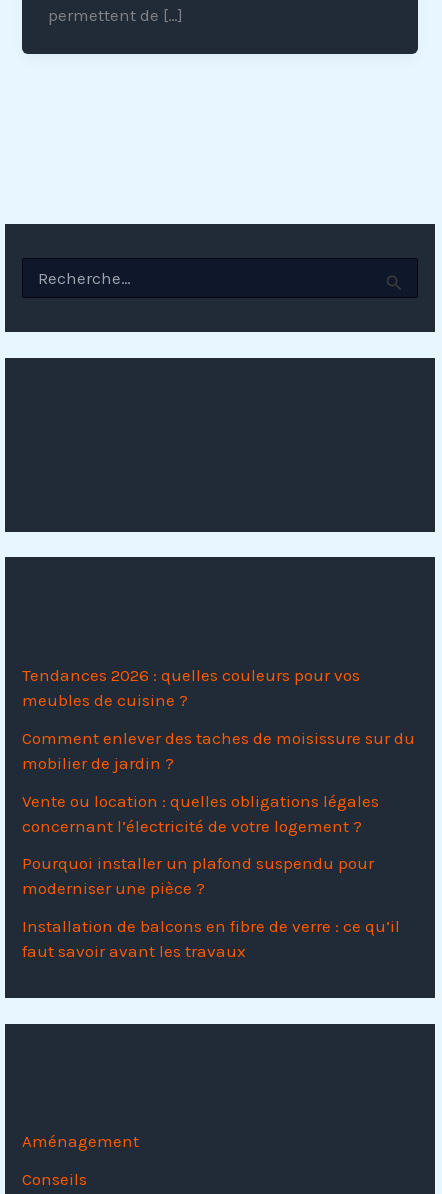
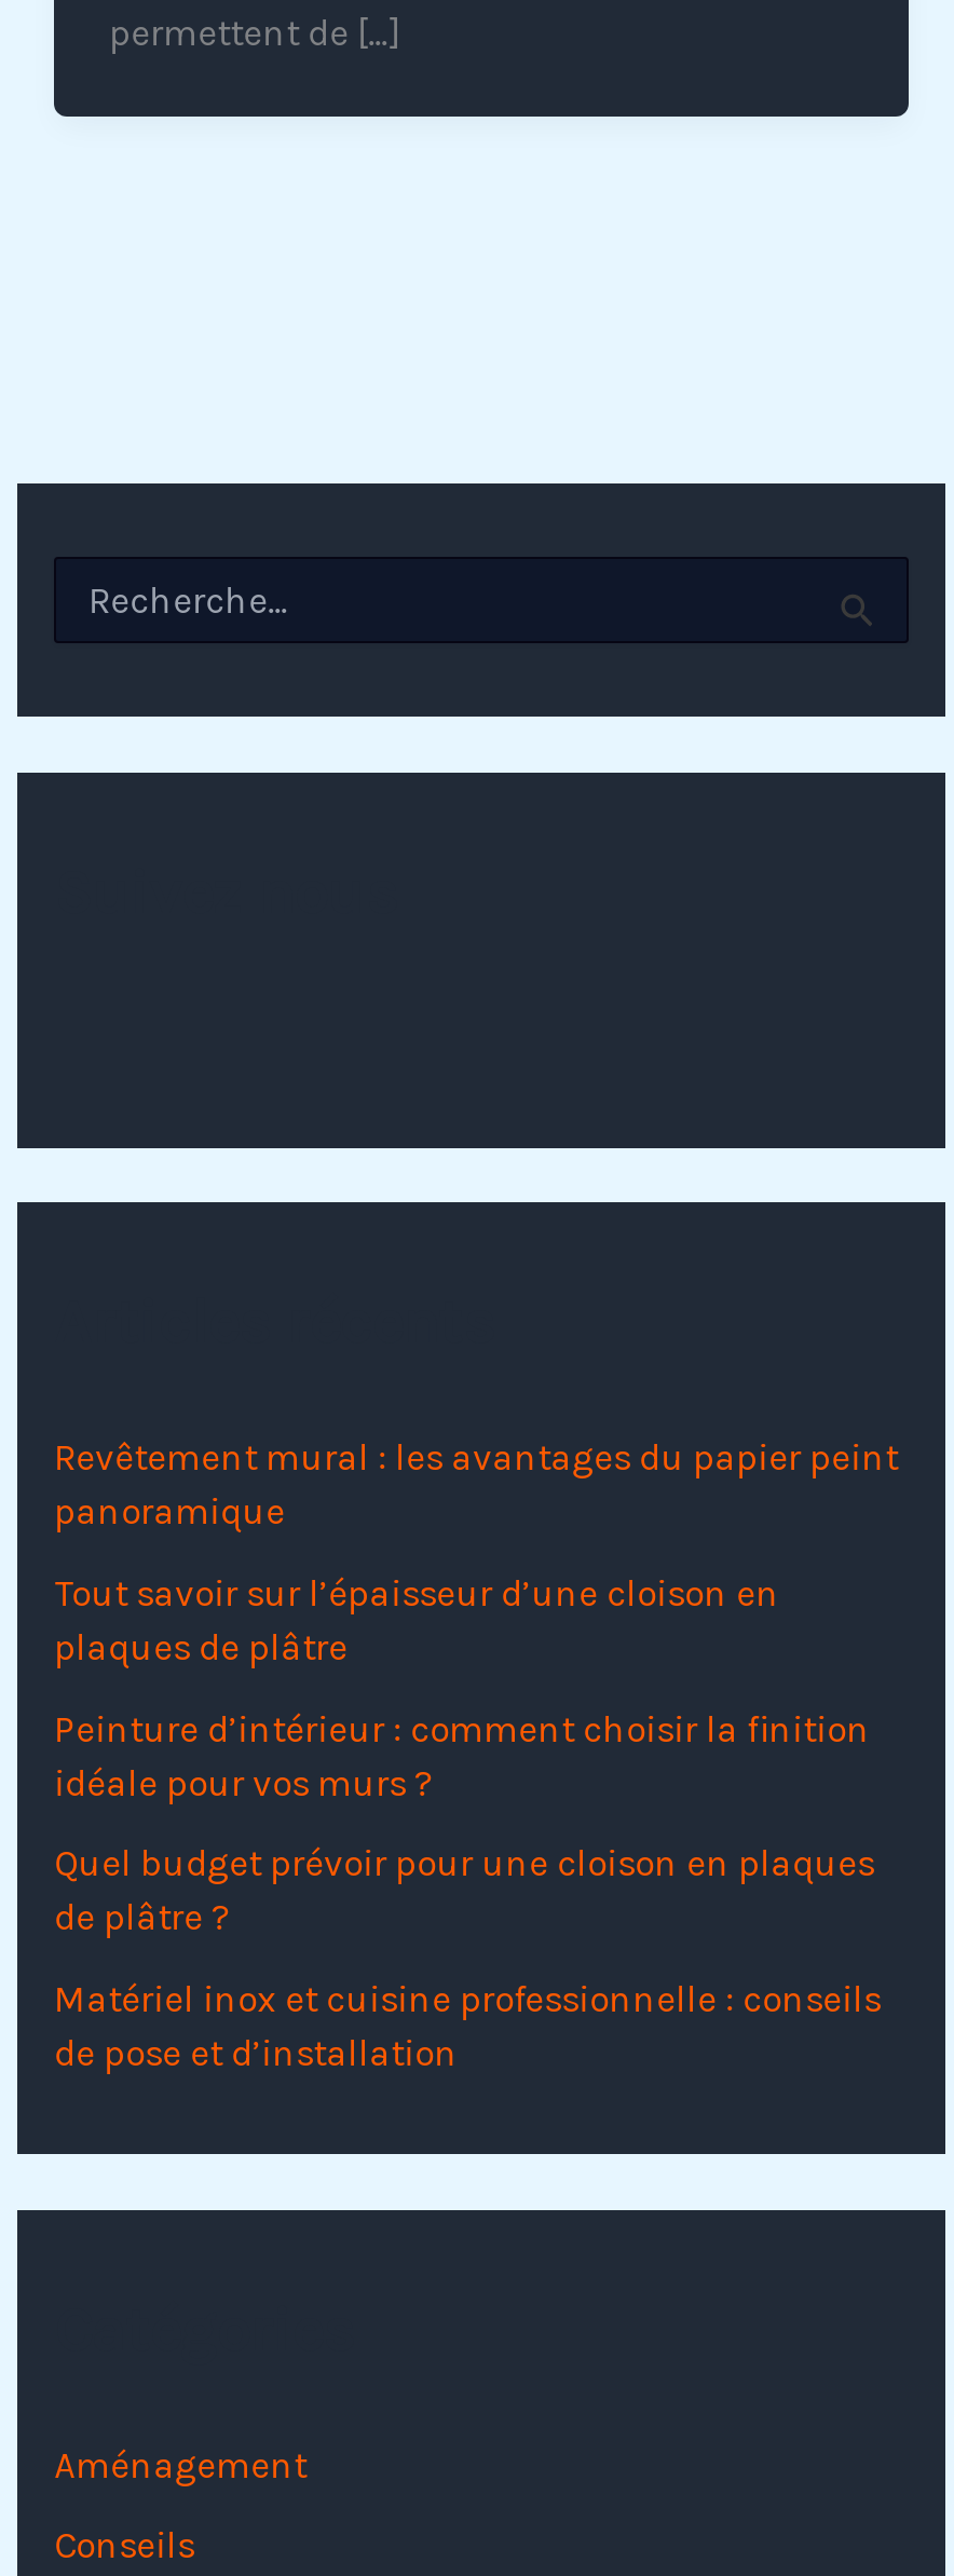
- Tendances 2026 : quelles couleurs pour vos
- meubles de cuisine ?
+ Revêtement mural : les avantages du papier peint
+ panoramique

- Comment enlever des taches de moisissure sur du
- mobilier de jardin ?
+ Tout savoir sur l’épaisseur d’une cloison en
+ plaques de plâtre

- Vente ou location : quelles obligations légales
- concernant l’électricité de votre logement ?
+ Peinture d’intérieur : comment choisir la finition
+ idéale pour vos murs ?

- Pourquoi installer un plafond suspendu pour
- moderniser une pièce ?
+ Quel budget prévoir pour une cloison en plaques
+ de plâtre ?

- Installation de balcons en fibre de verre : ce qu’il
- faut savoir avant les travaux
+ Matériel inox et cuisine professionnelle : conseils
+ de pose et d’installation
